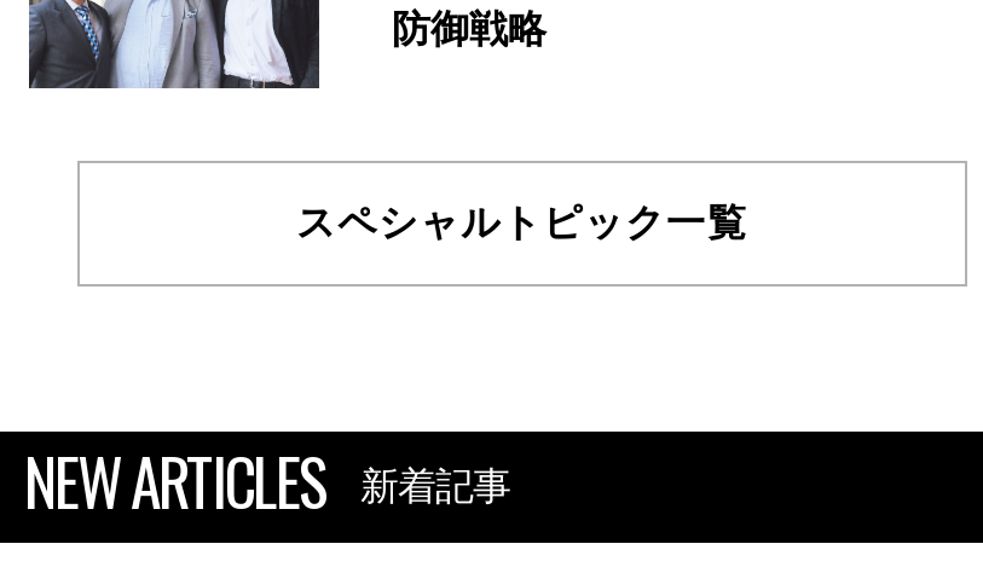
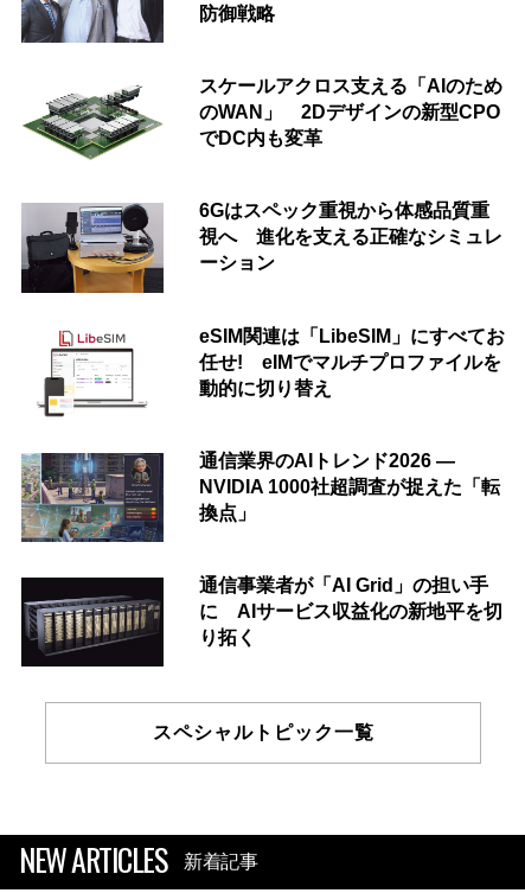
+ [image]
+ 通信事業者が「AI Grid」の担い手
+ に AIサービス収益化の新地平を切
+ り拓く

+ [image]
+ 6Gはスペック重視から体感品質重
+ 視へ 進化を支える正確なシミュレ
+ ーション

+ [image]
+ 通信業界のAIトレンド2026 ―
+ NVIDIA 1000社超調査が捉えた「転
+ 換点」

+ [image]
+ スケールアクロス支える「AIのため
+ のWAN」 2Dデザインの新型CPO
+ でDC内も変革

+ [image]

+ eSIM関連は「LibeSIM」にすべてお
+ 任せ! eIMでマルチプロファイルを
+ 動的に切り替え
